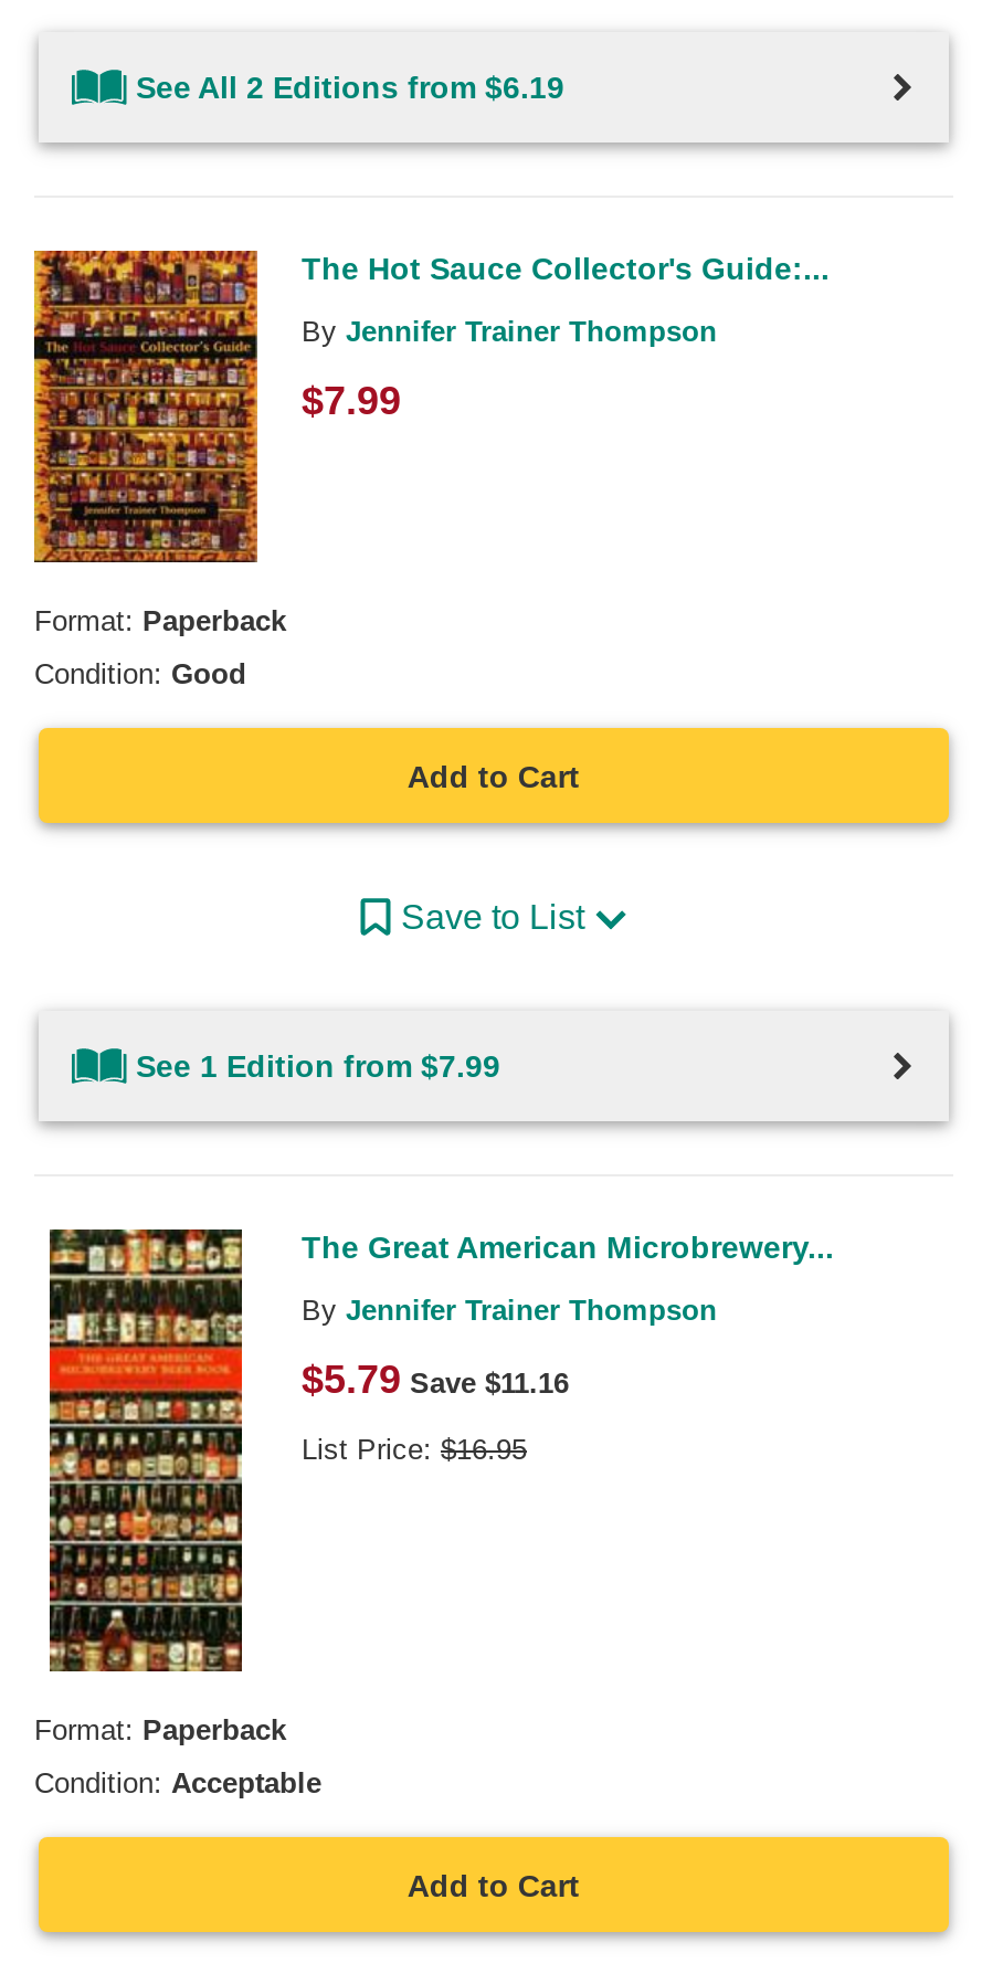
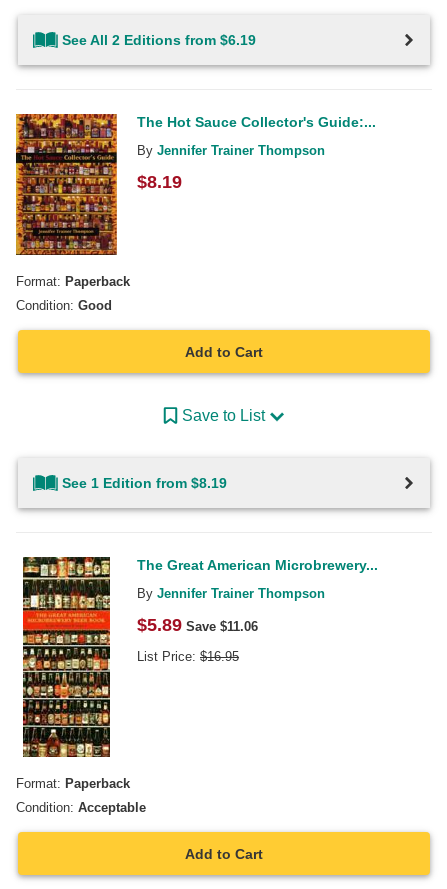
- $7.99
+ $8.19

- See 1 Edition from $7.99
+ See 1 Edition from $8.19

- $5.79 Save $11.16
+ $5.89 Save $11.06
